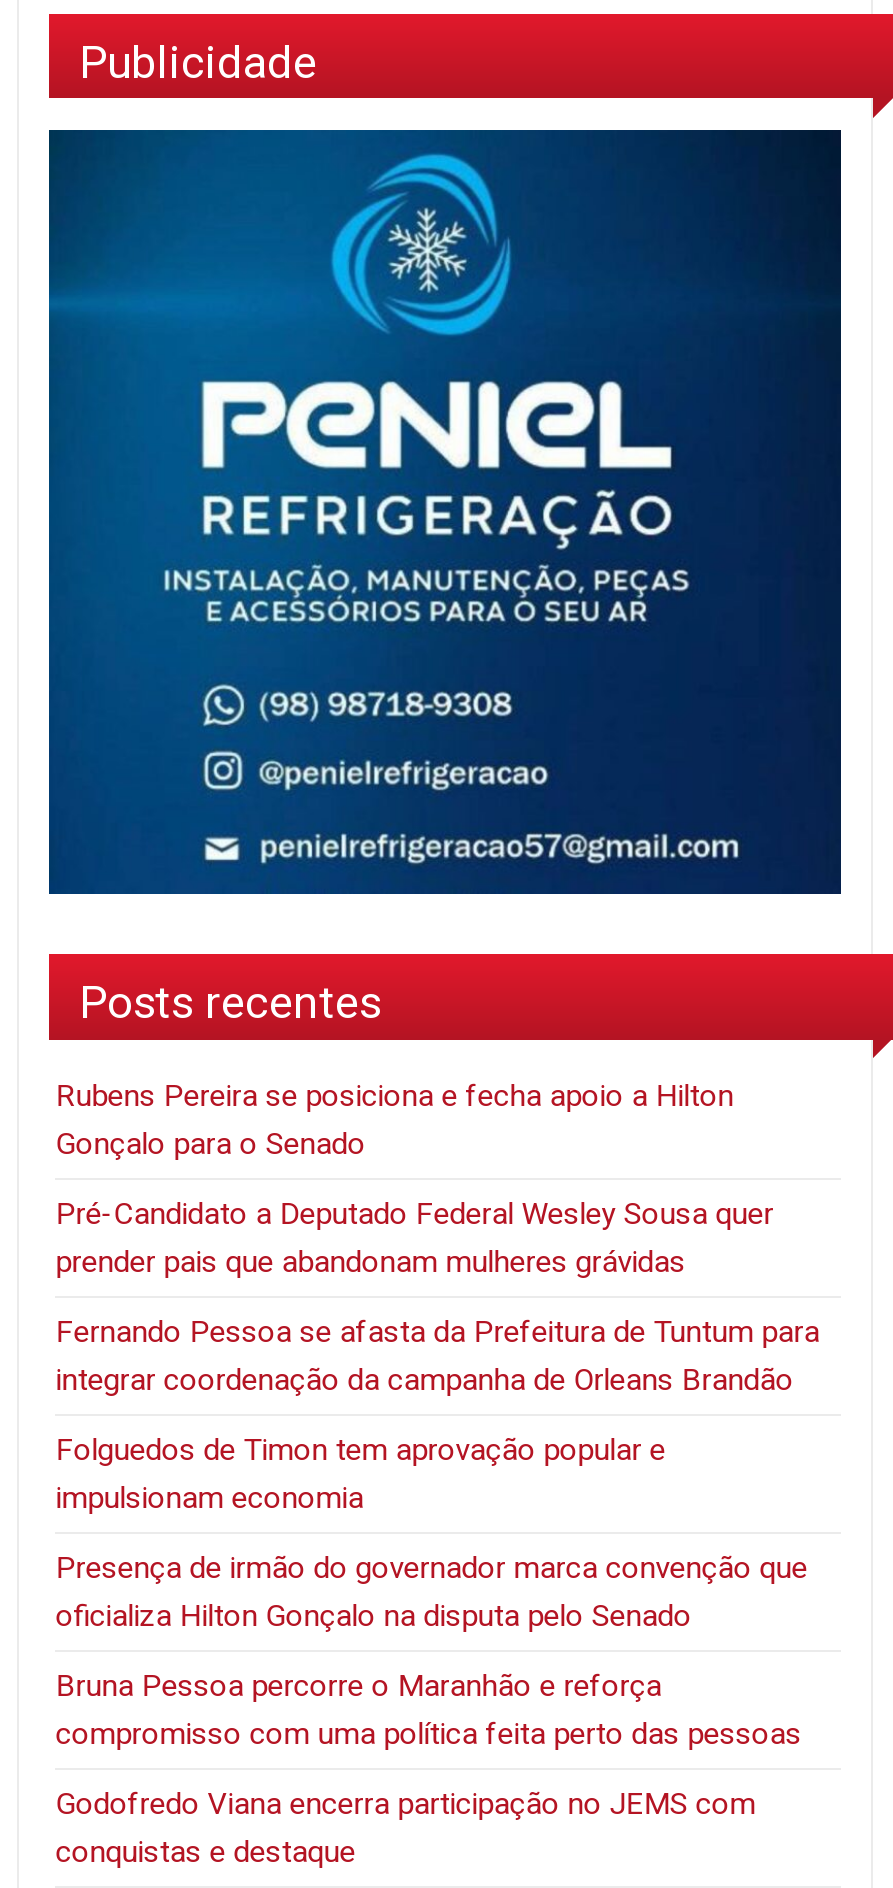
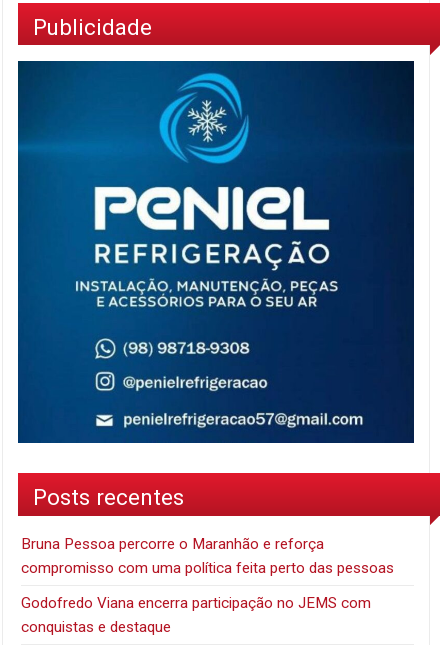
- Rubens Pereira se posiciona e fecha apoio a Hilton
- Gonçalo para o Senado
- Pré-Candidato a Deputado Federal Wesley Sousa quer
- prender pais que abandonam mulheres grávidas
- Fernando Pessoa se afasta da Prefeitura de Tuntum para
- integrar coordenação da campanha de Orleans Brandão
- Folguedos de Timon tem aprovação popular e
- impulsionam economia
- Presença de irmão do governador marca convenção que
- oficializa Hilton Gonçalo na disputa pelo Senado
